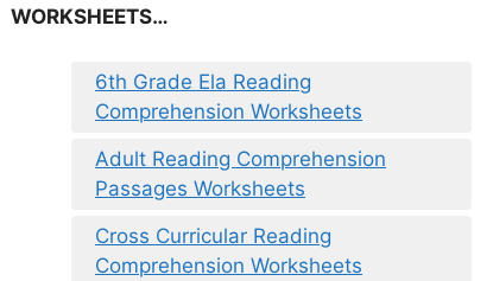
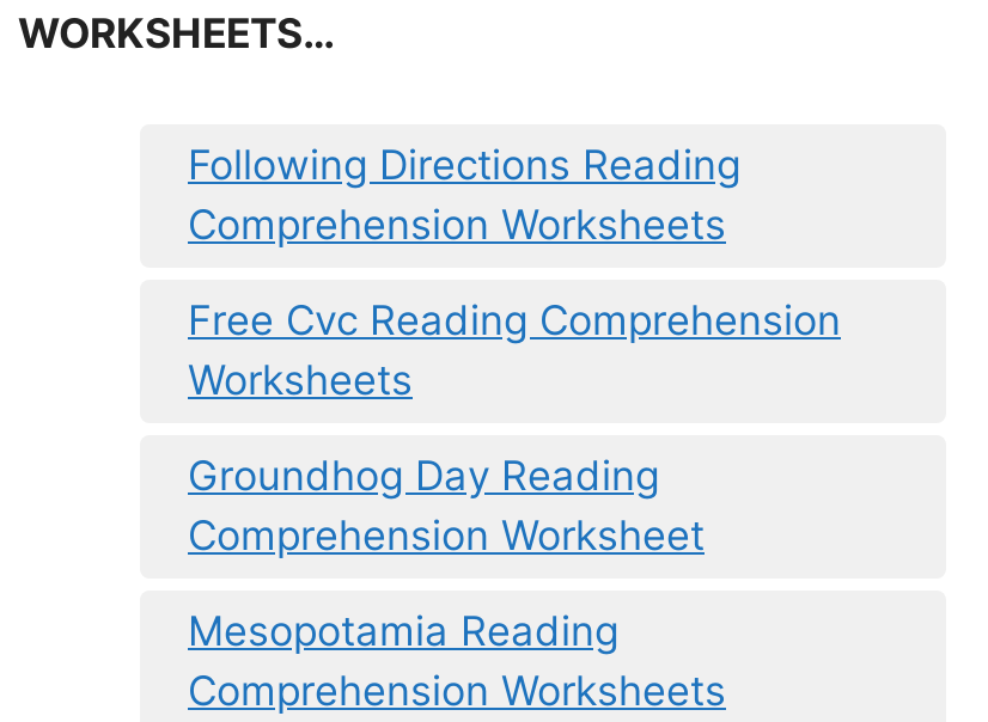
- 6th Grade Ela Reading
+ Following Directions Reading

- Adult Reading Comprehension
- Passages Worksheets
- Cross Curricular Reading
+ Free Cvc Reading Comprehension
+ Worksheets
+ Groundhog Day Reading
+ Comprehension Worksheet
+ Mesopotamia Reading
